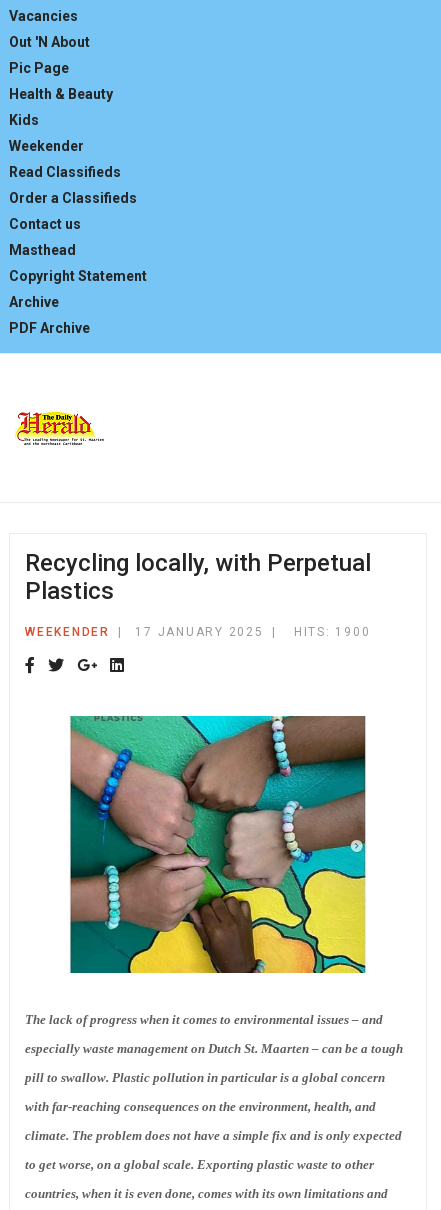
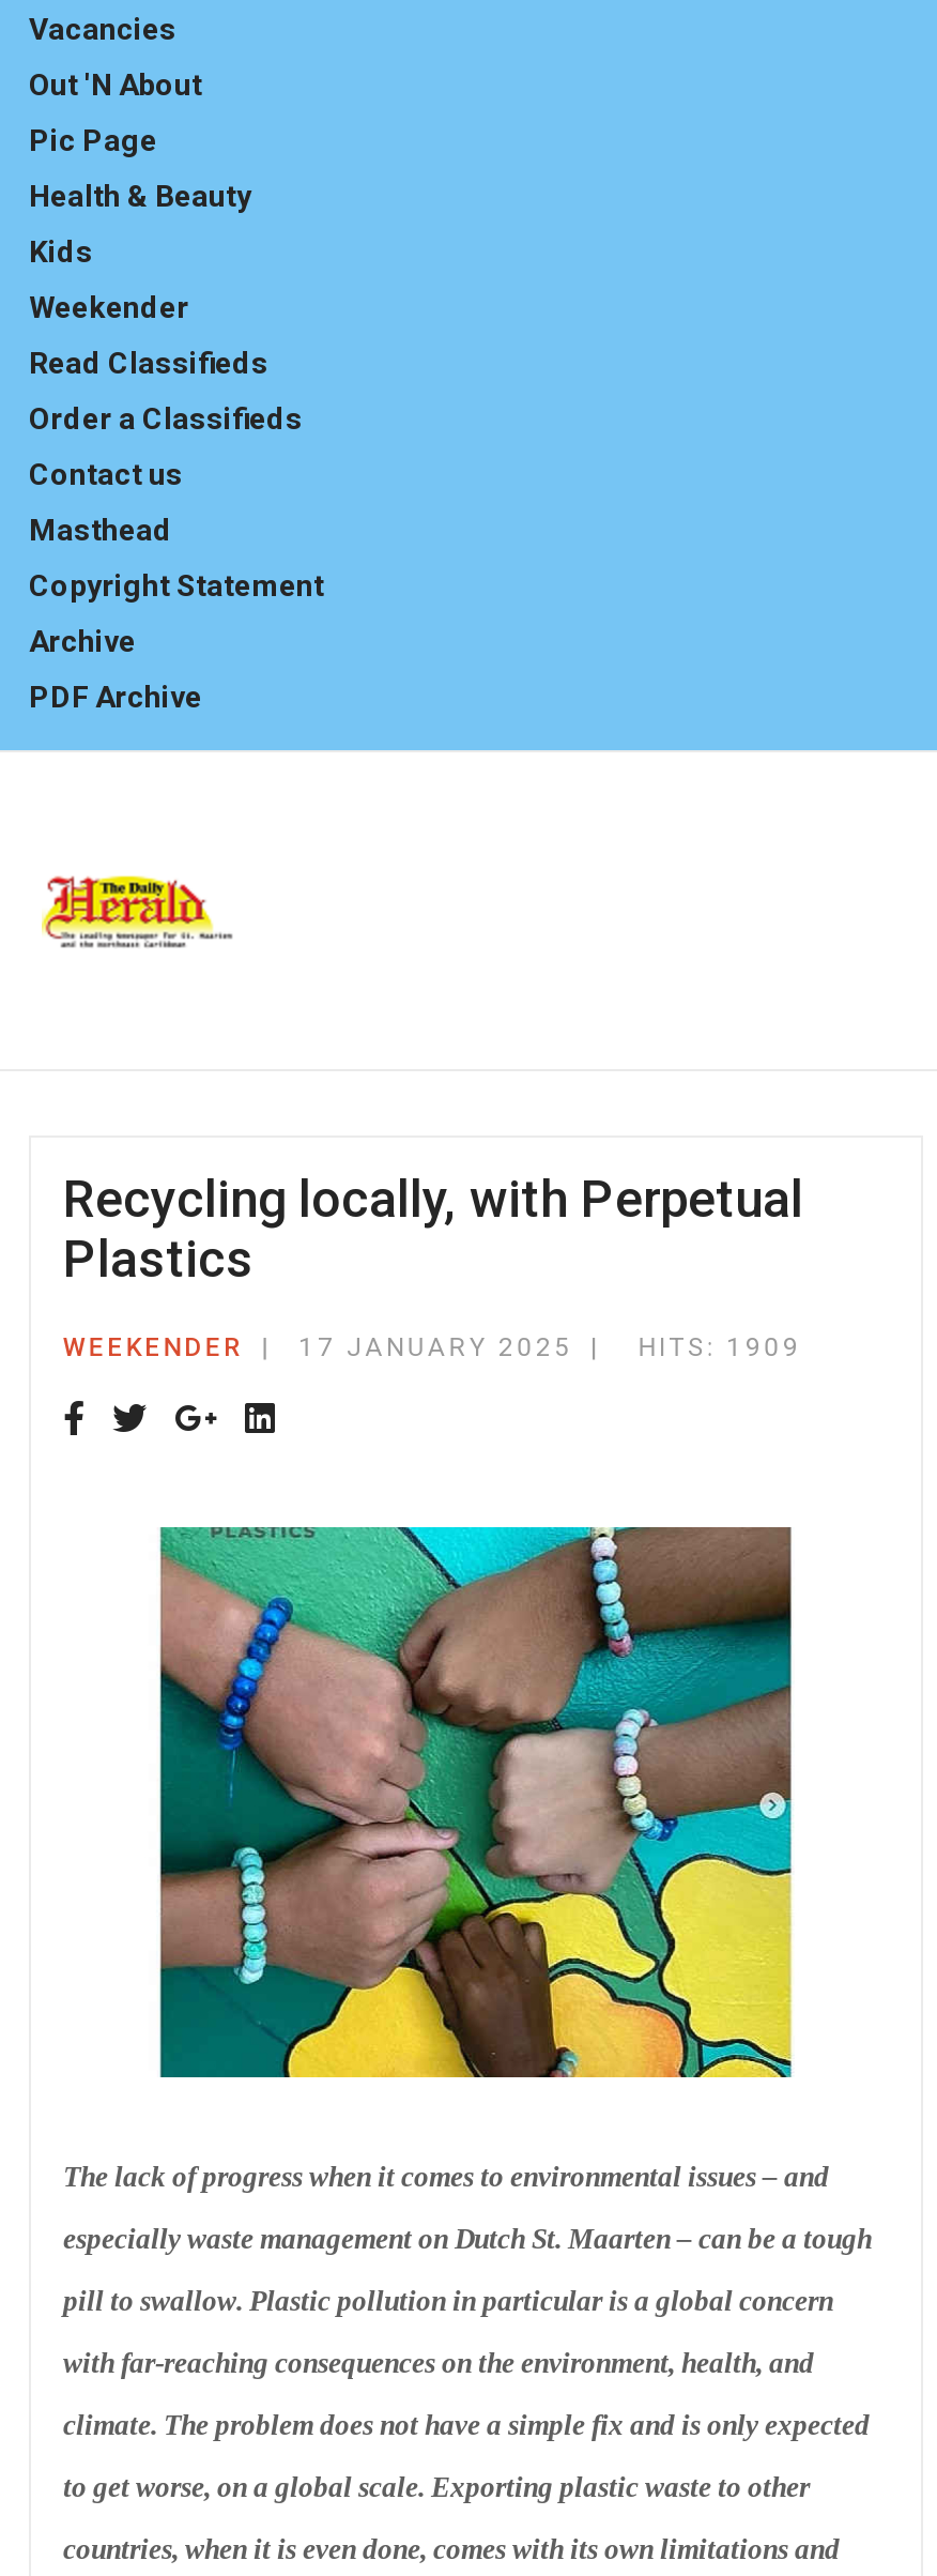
- HITS: 1900
+ HITS: 1909
